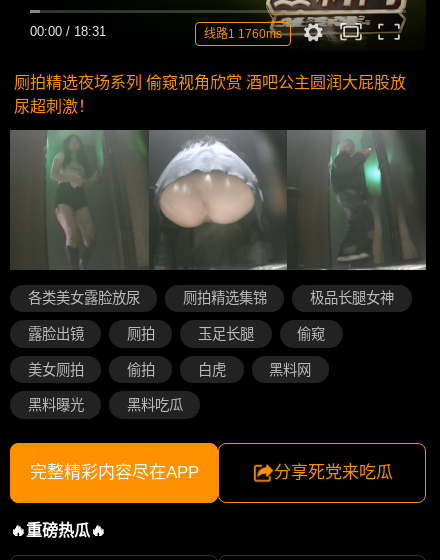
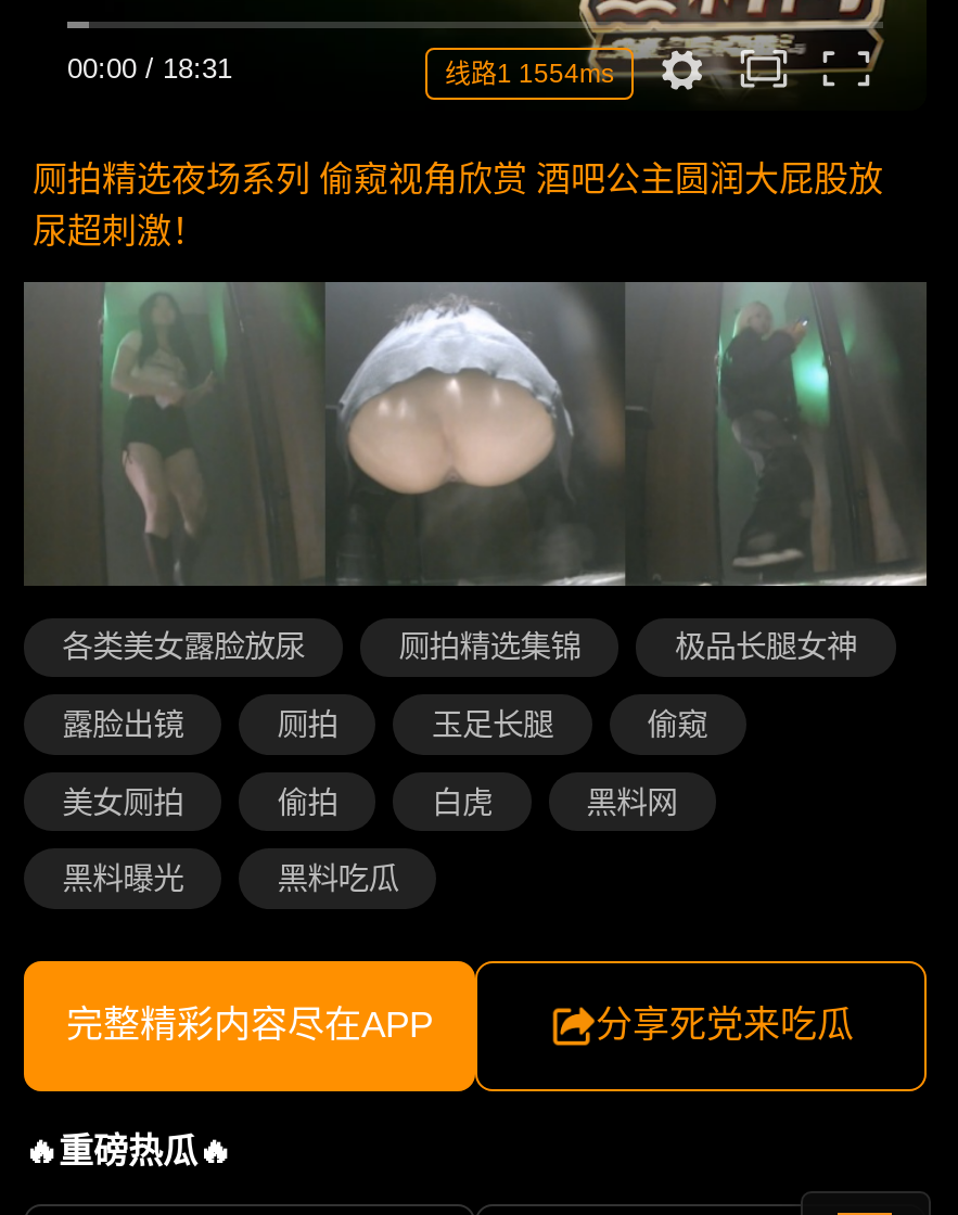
- 线路1 1760ms
+ 线路1 1554ms
